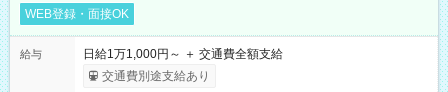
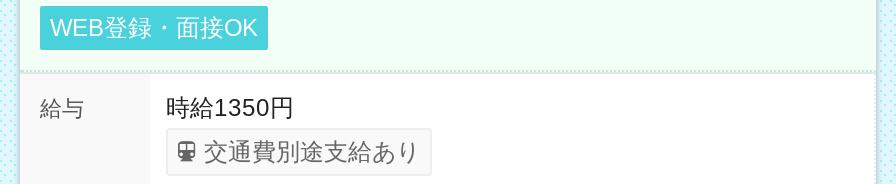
- 日給1万1,000円～ ＋ 交通費全額支給
+ 時給1350円
